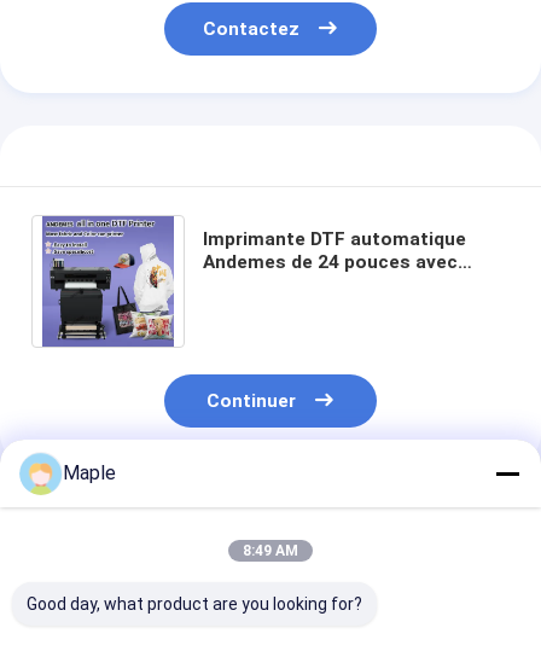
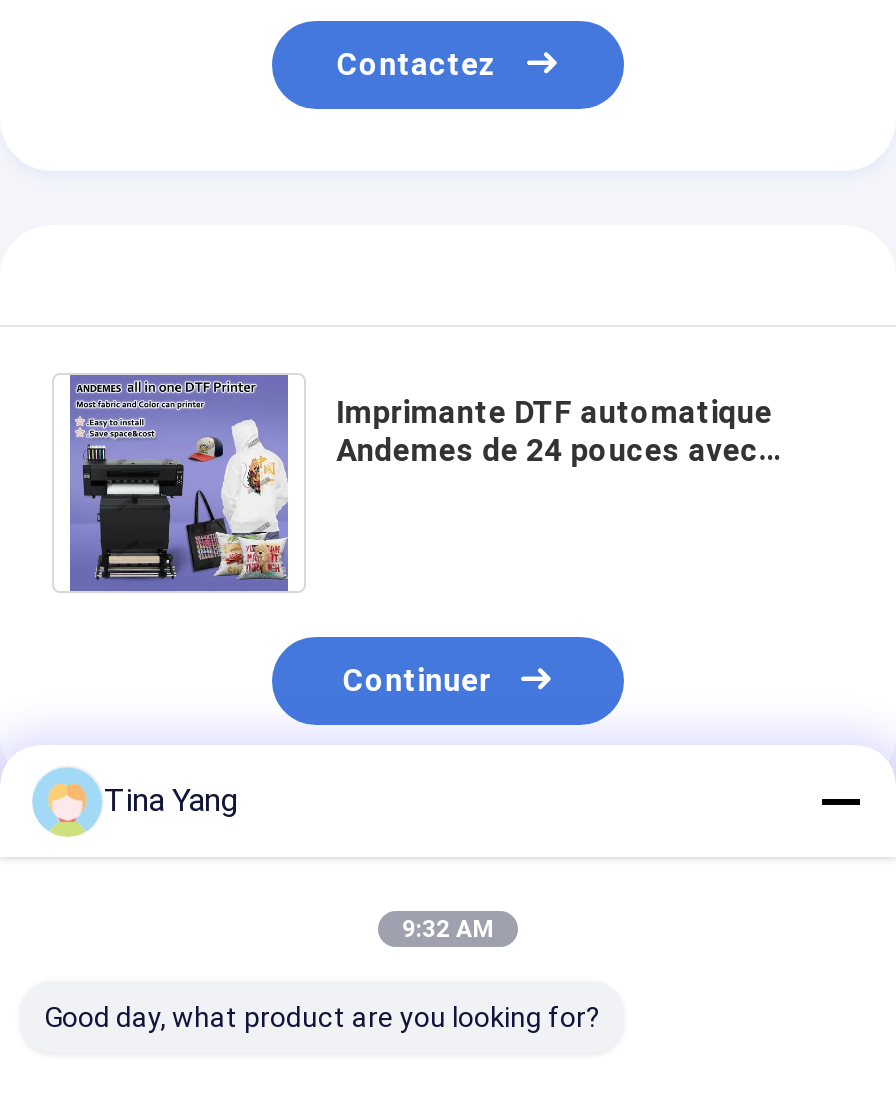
- Maple
+ Tina Yang

- 8:49 AM
+ 9:32 AM
